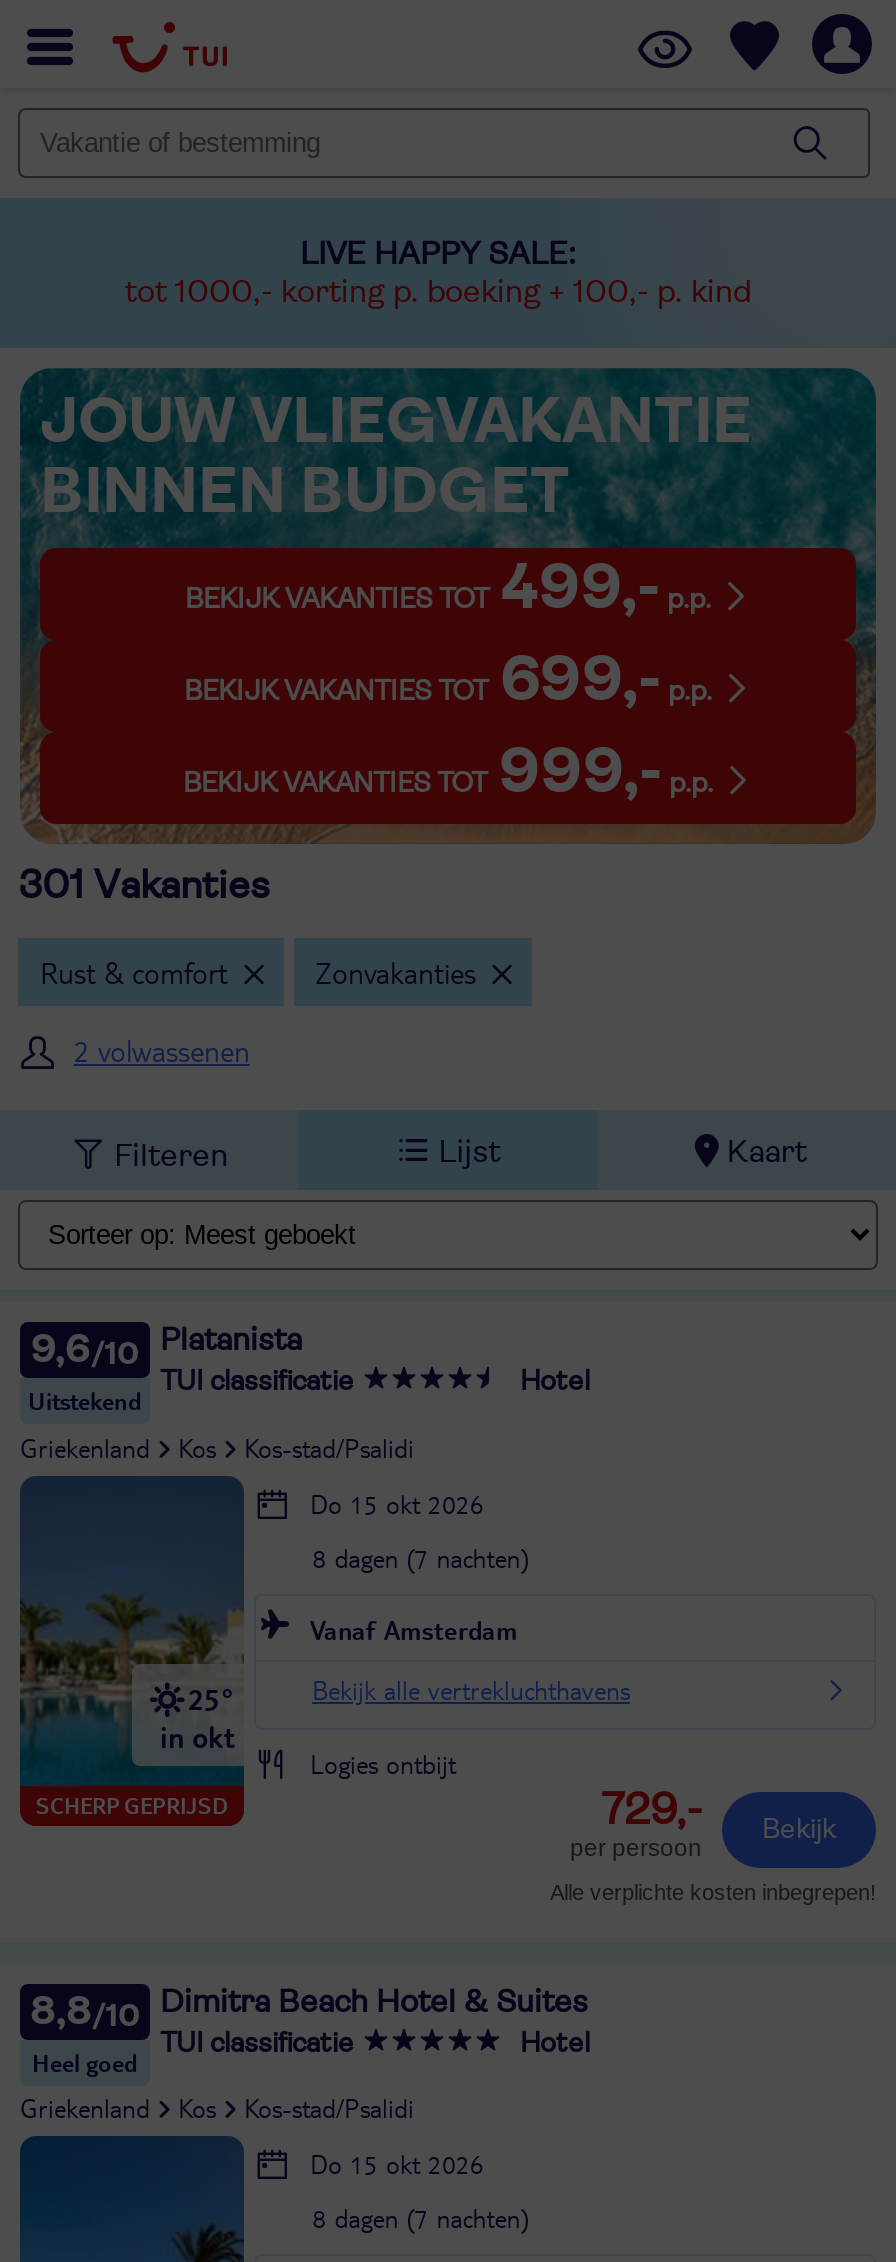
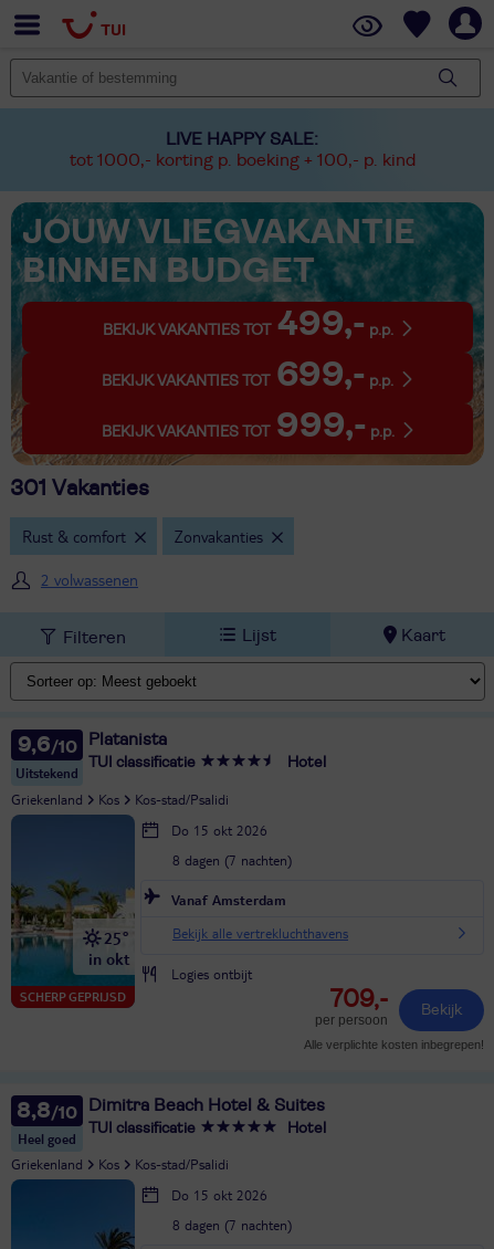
- 729,-
+ 709,-
